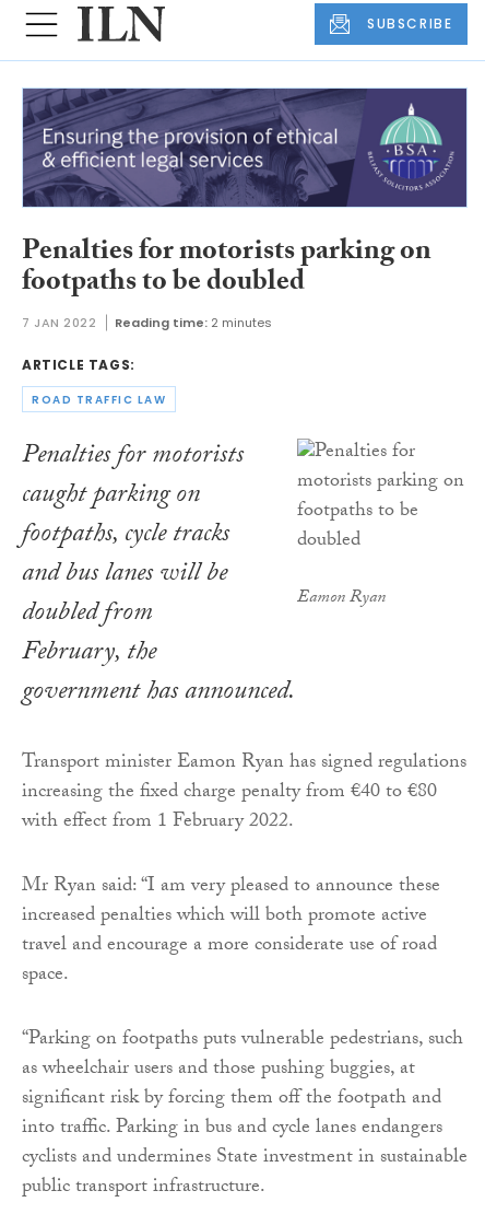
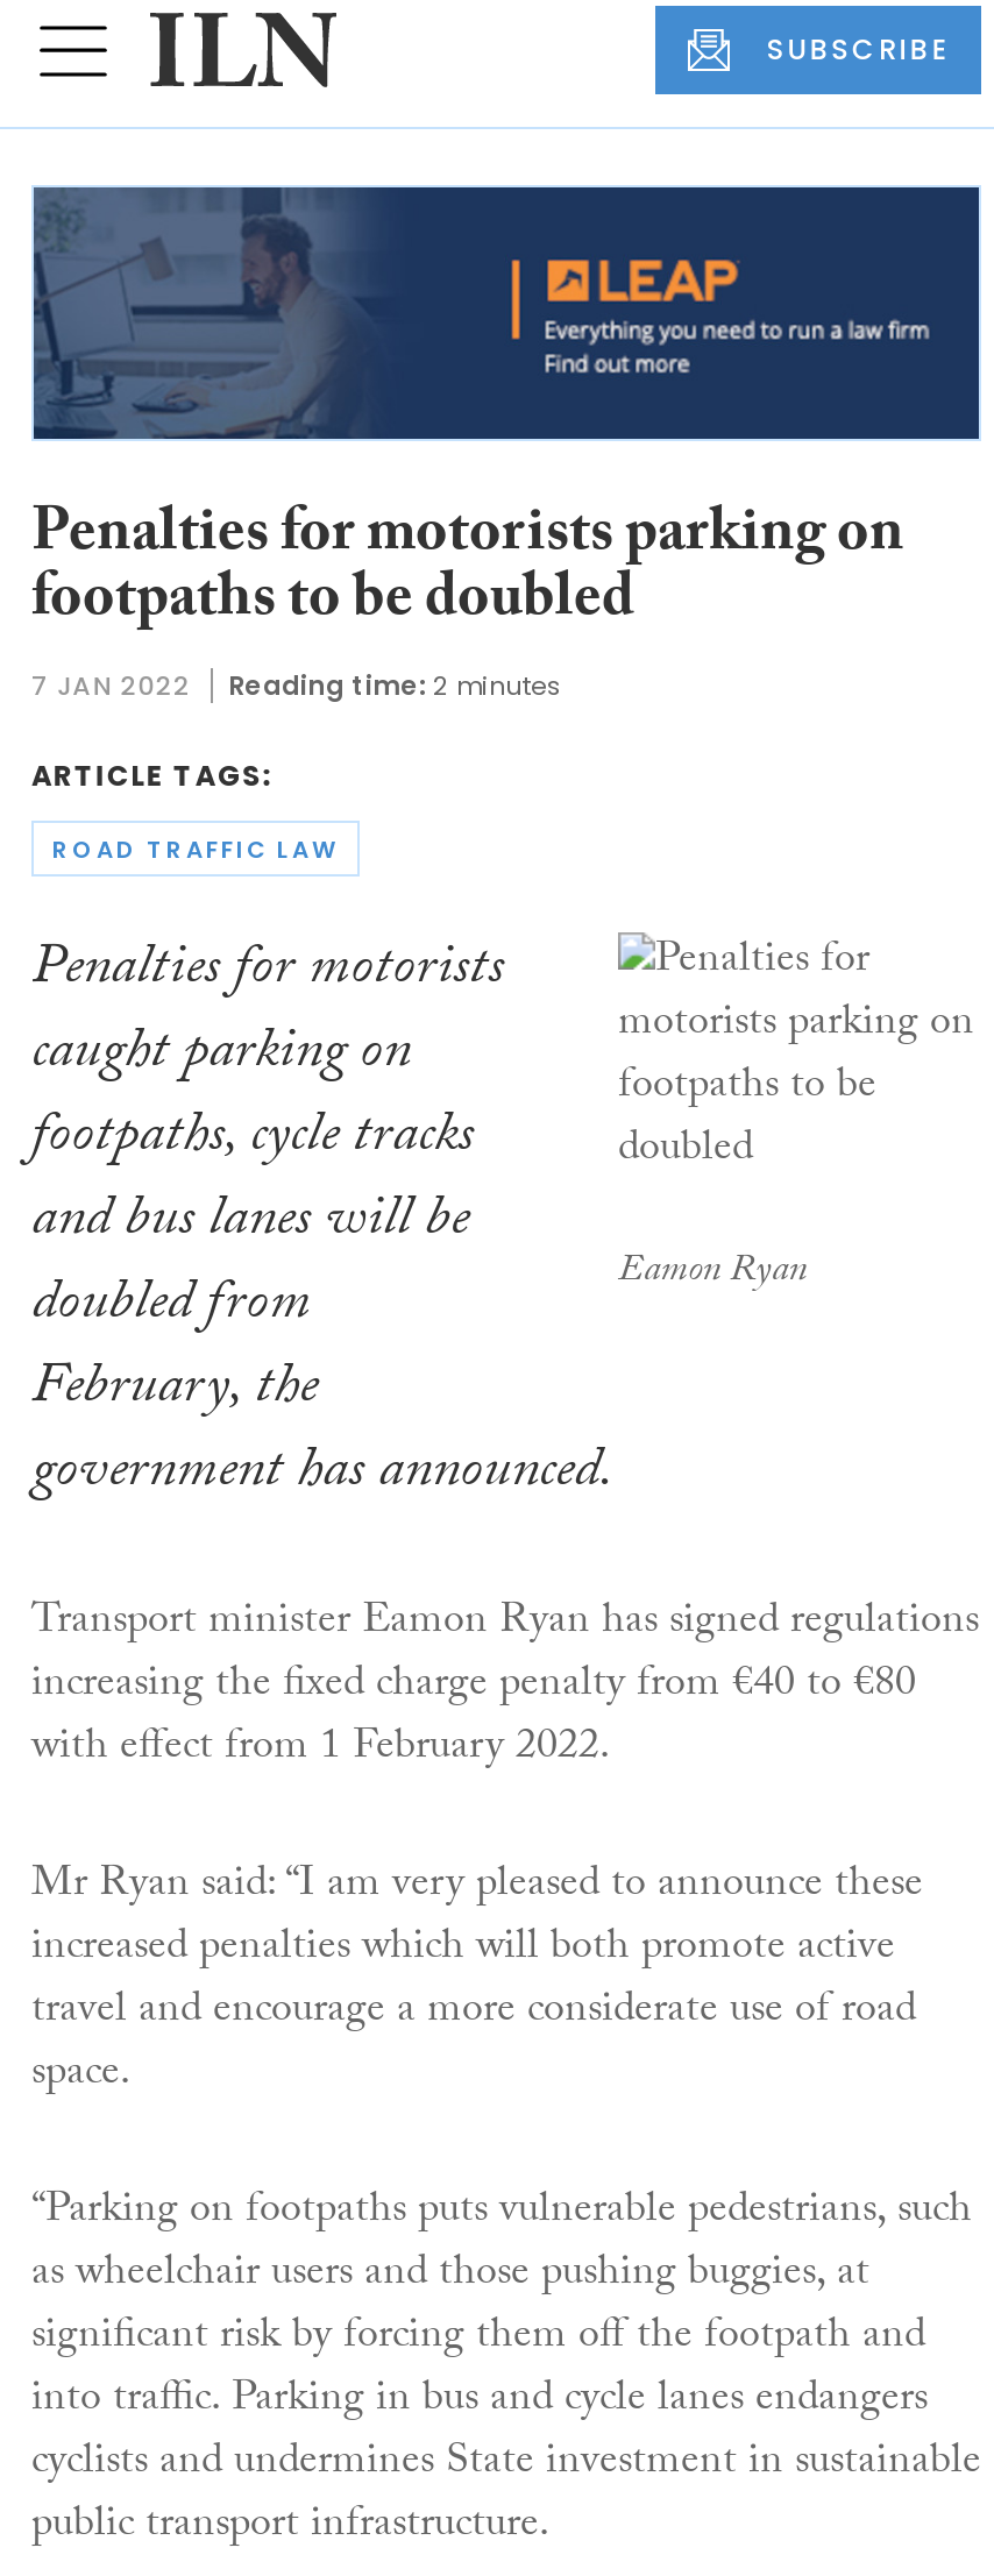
- [image]
+ [image]
